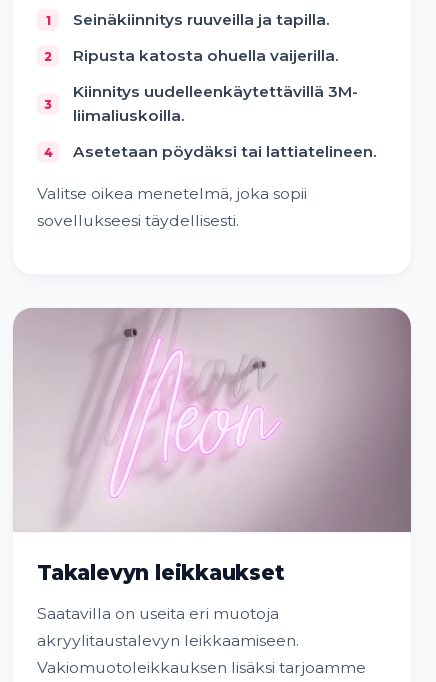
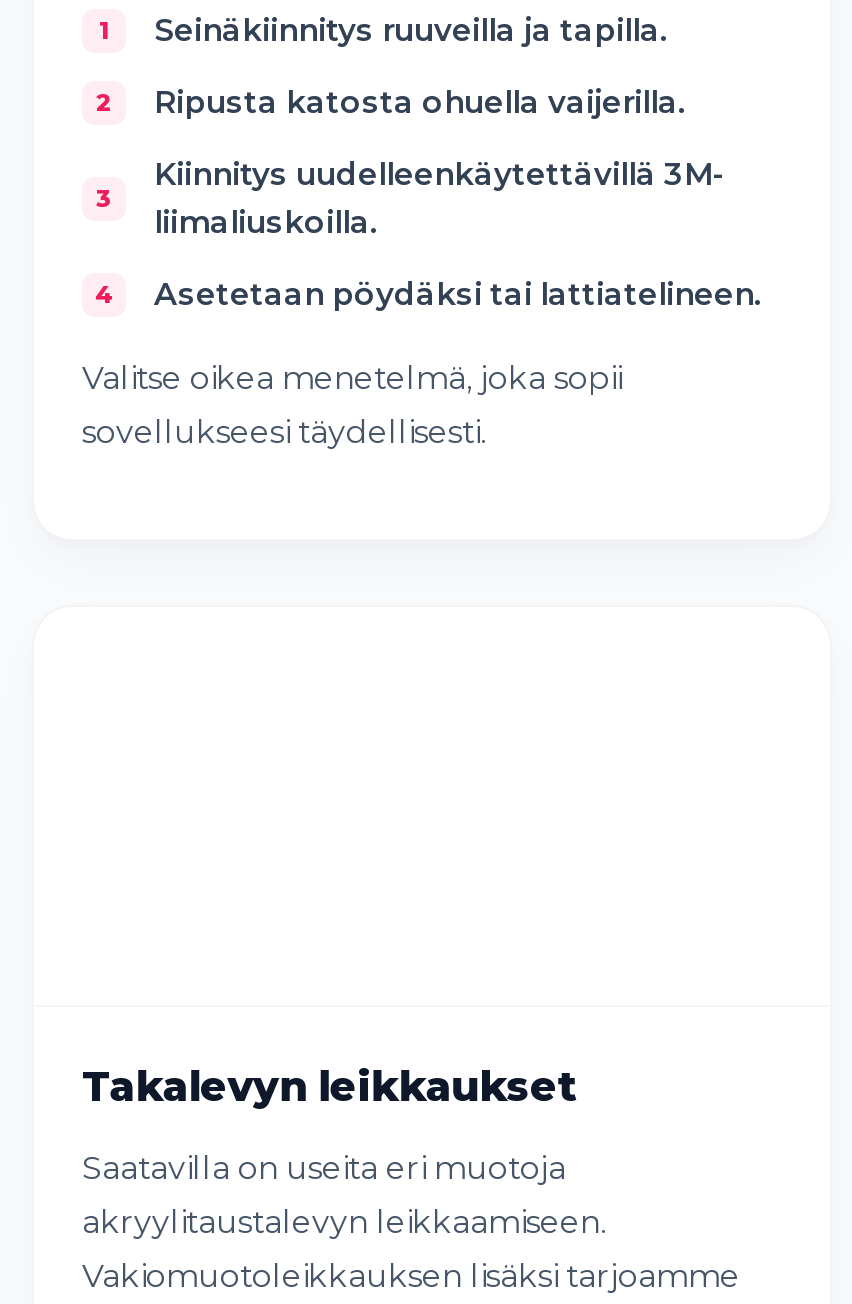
- [image]
